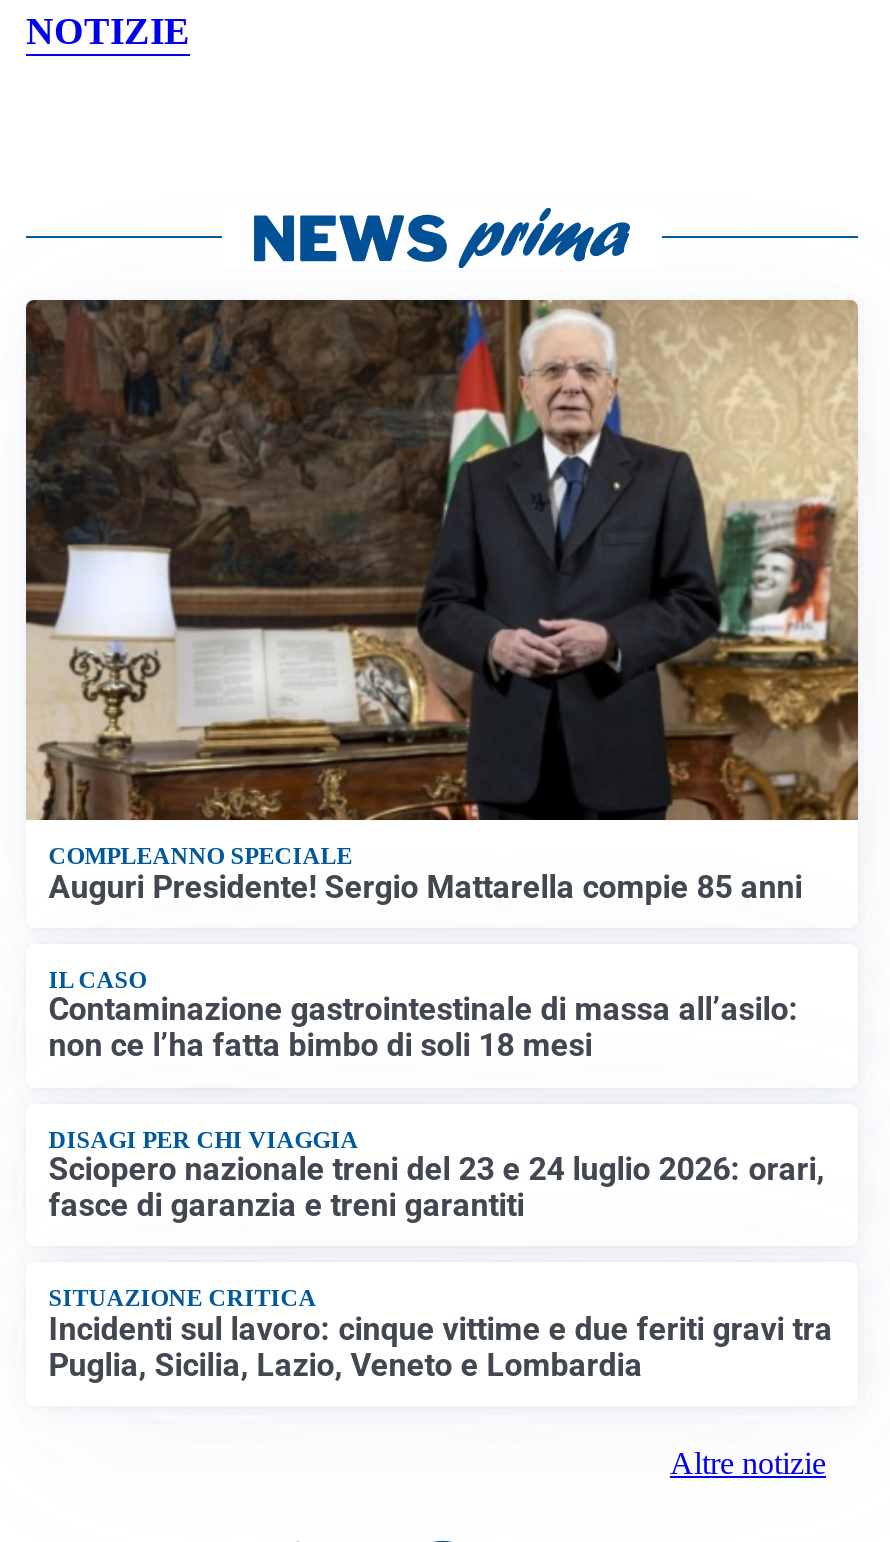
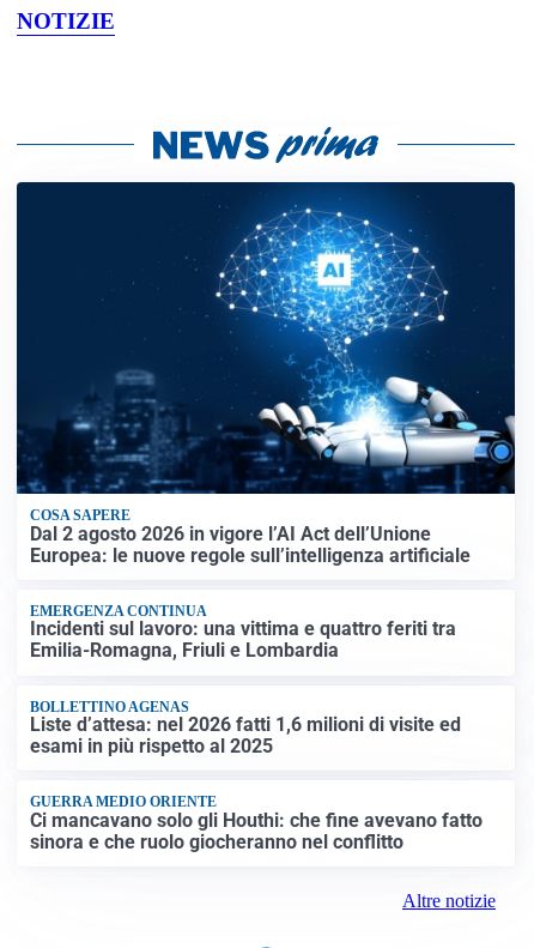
- [image]
- COMPLEANNO SPECIALE
- Auguri Presidente! Sergio Mattarella compie 85 anni
+ [image]
+ COSA SAPERE
+ Dal 2 agosto 2026 in vigore l’AI Act dell’Unione
+ Europea: le nuove regole sull’intelligenza artificiale

- IL CASO
- Contaminazione gastrointestinale di massa all’asilo:
- non ce l’ha fatta bimbo di soli 18 mesi
+ EMERGENZA CONTINUA
+ Incidenti sul lavoro: una vittima e quattro feriti tra
+ Emilia-Romagna, Friuli e Lombardia

- DISAGI PER CHI VIAGGIA
- Sciopero nazionale treni del 23 e 24 luglio 2026: orari,
- fasce di garanzia e treni garantiti
+ BOLLETTINO AGENAS
+ Liste d’attesa: nel 2026 fatti 1,6 milioni di visite ed
+ esami in più rispetto al 2025

- SITUAZIONE CRITICA
- Incidenti sul lavoro: cinque vittime e due feriti gravi tra
- Puglia, Sicilia, Lazio, Veneto e Lombardia
+ GUERRA MEDIO ORIENTE
+ Ci mancavano solo gli Houthi: che fine avevano fatto
+ sinora e che ruolo giocheranno nel conflitto
